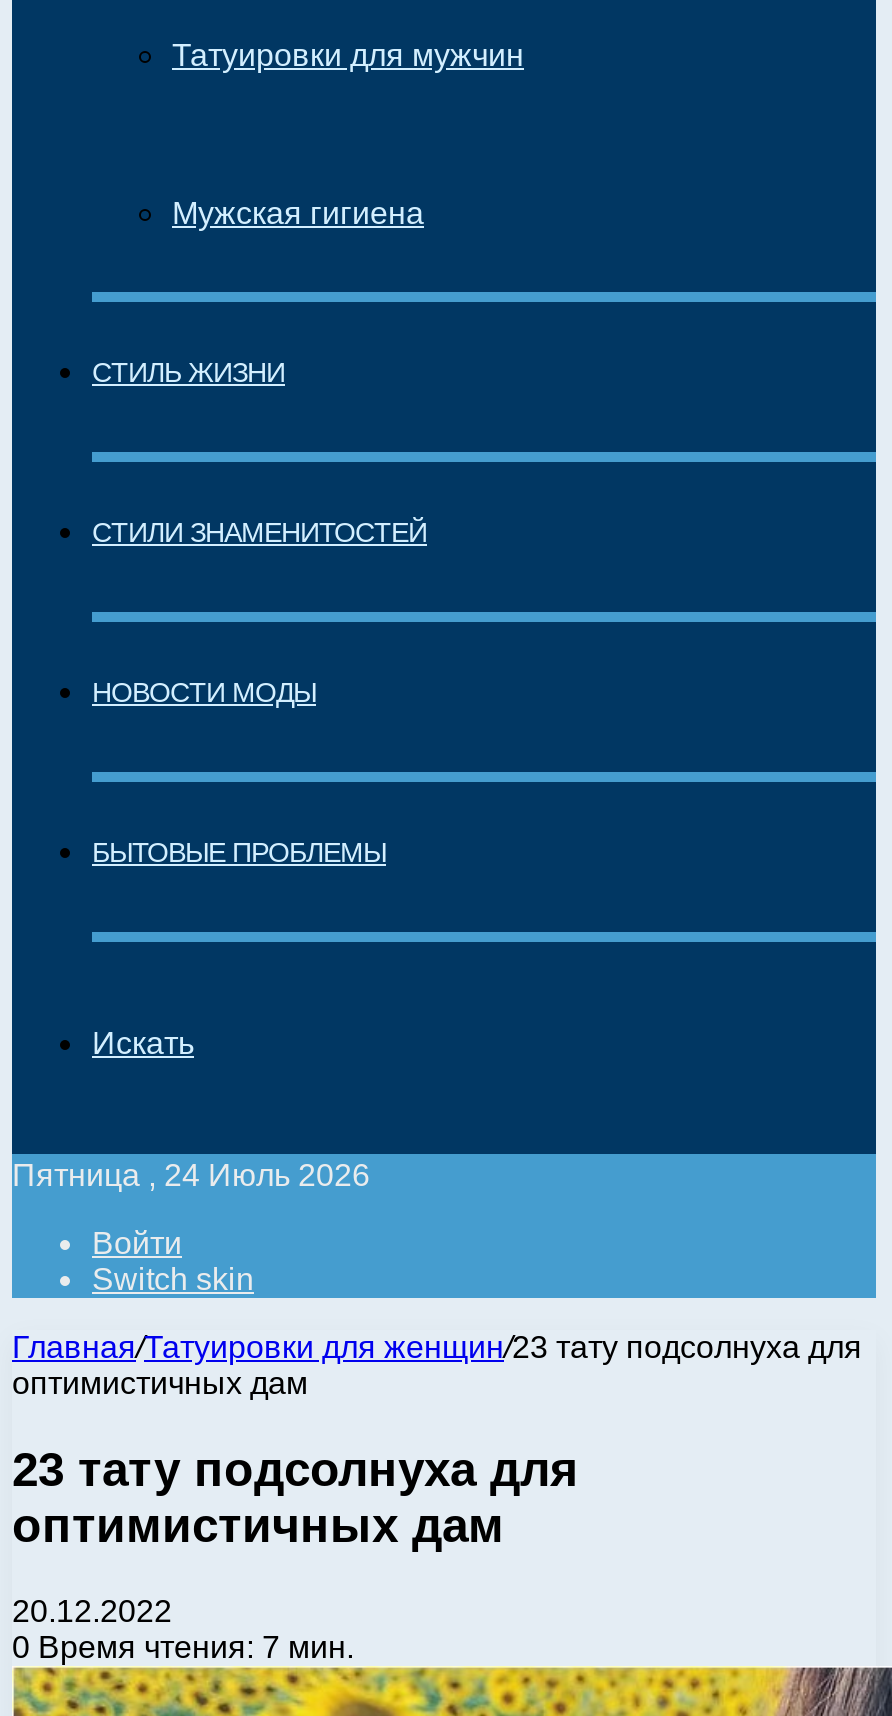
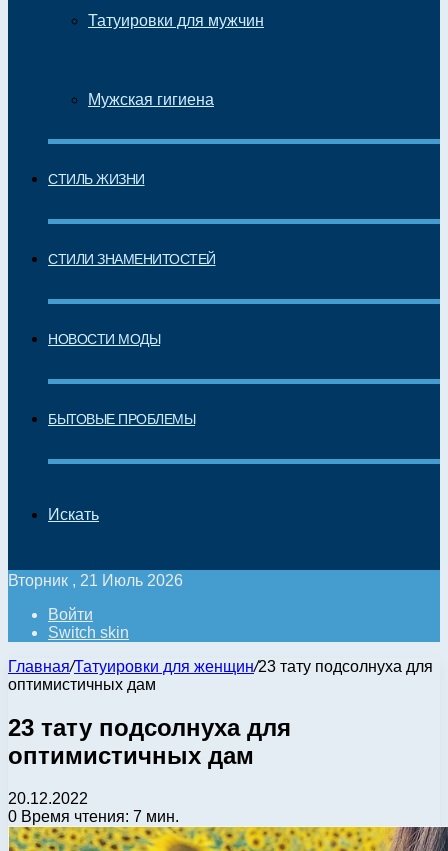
- Пятница , 24 Июль 2026
+ Вторник , 21 Июль 2026
